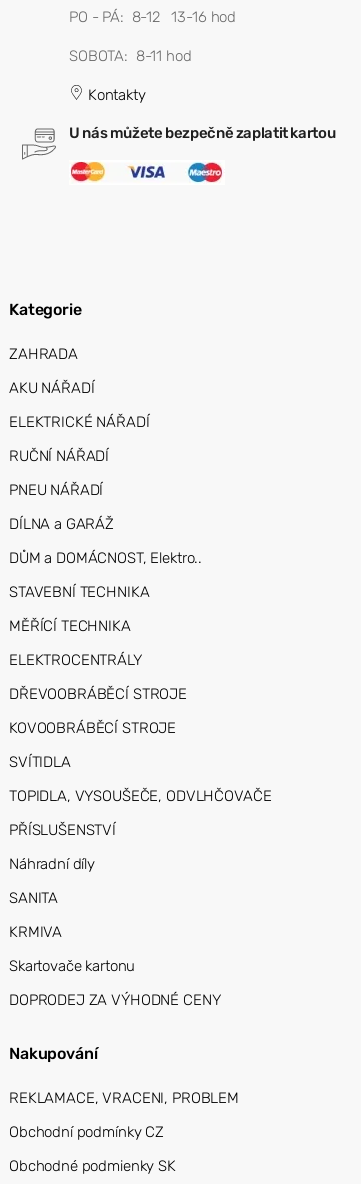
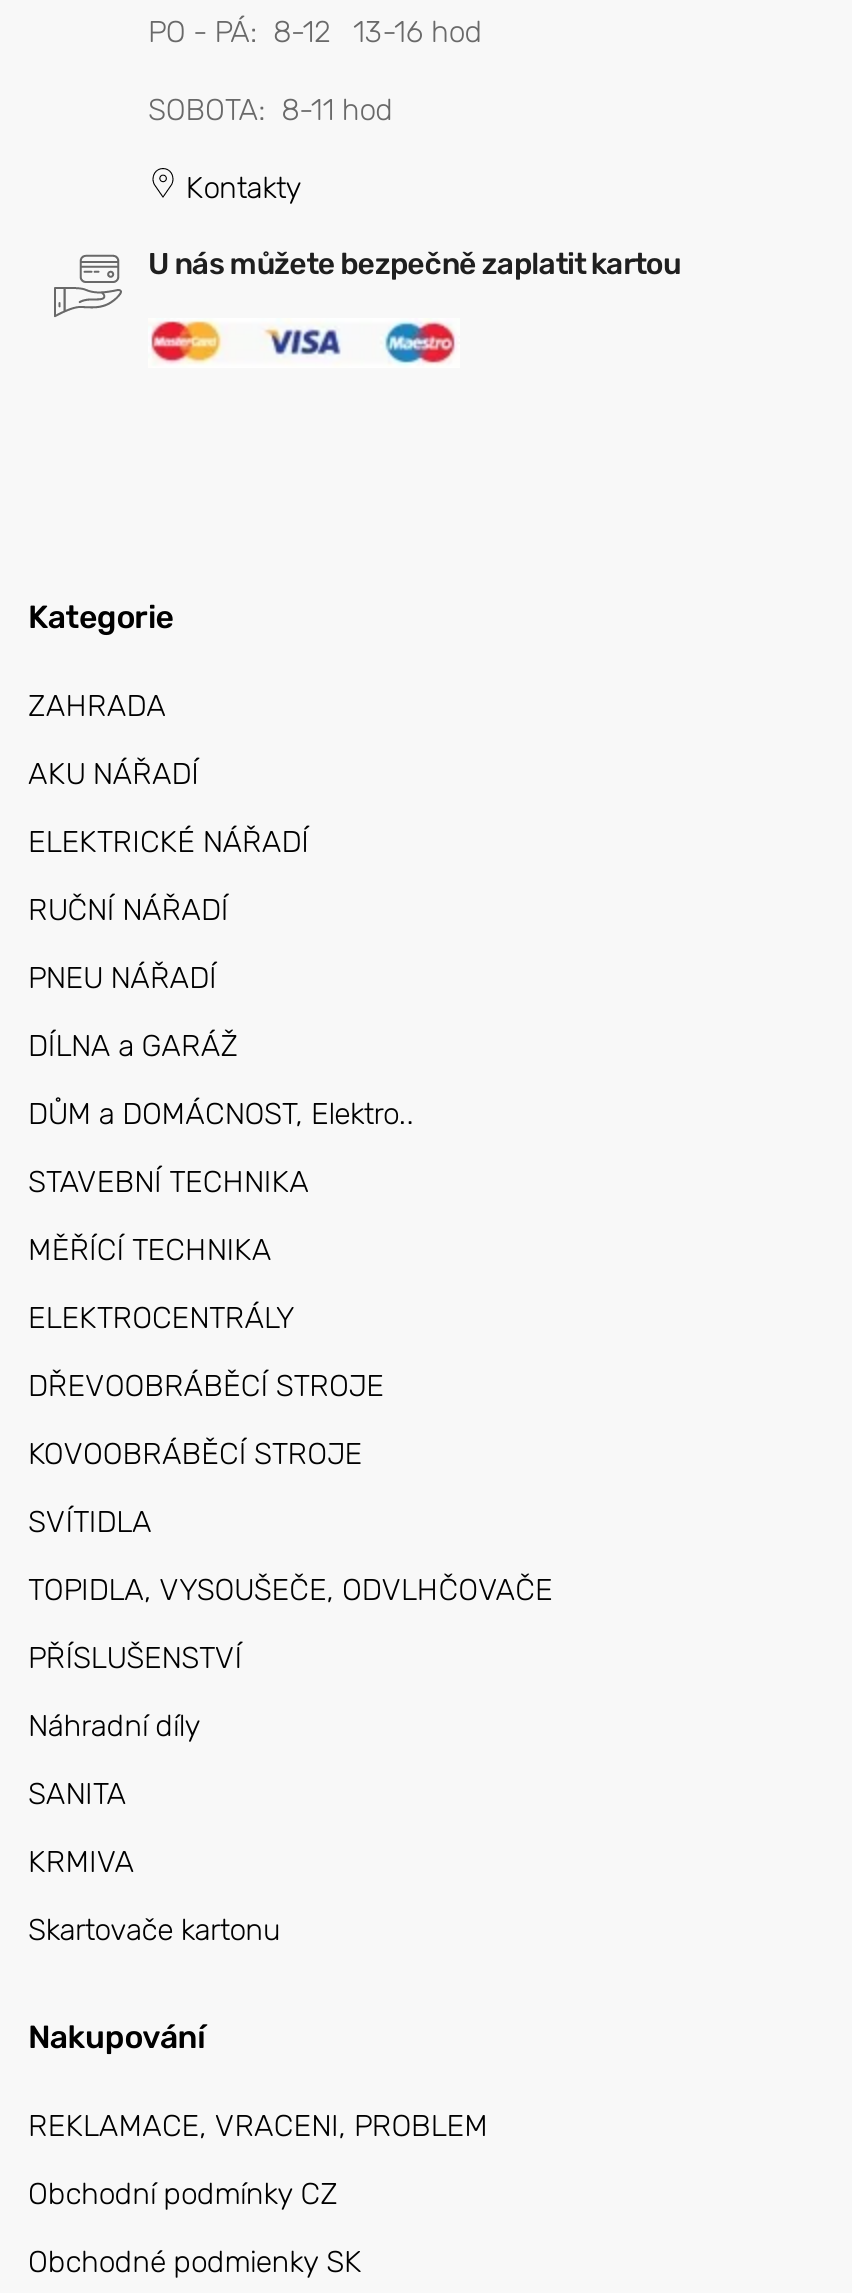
- DOPRODEJ ZA VÝHODNÉ CENY
